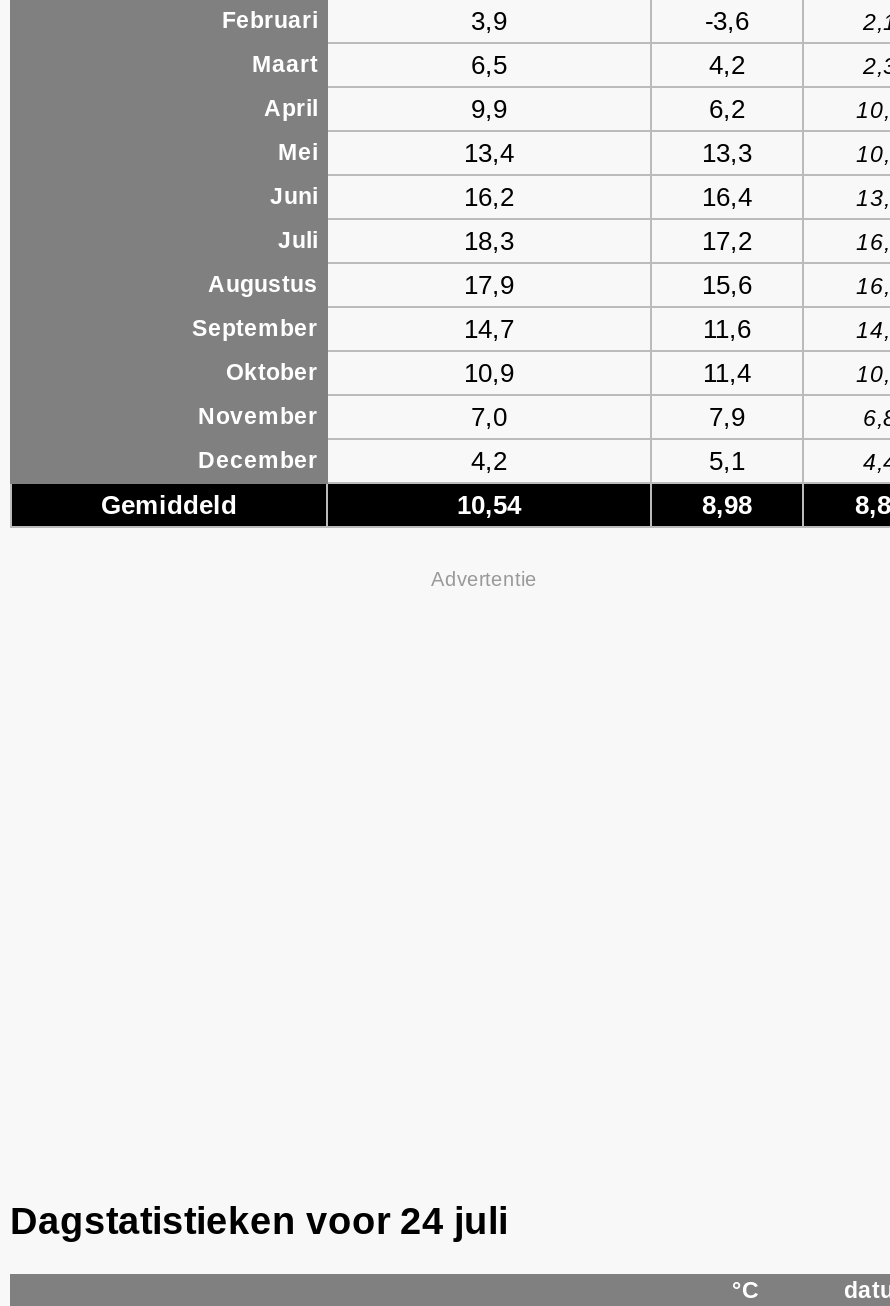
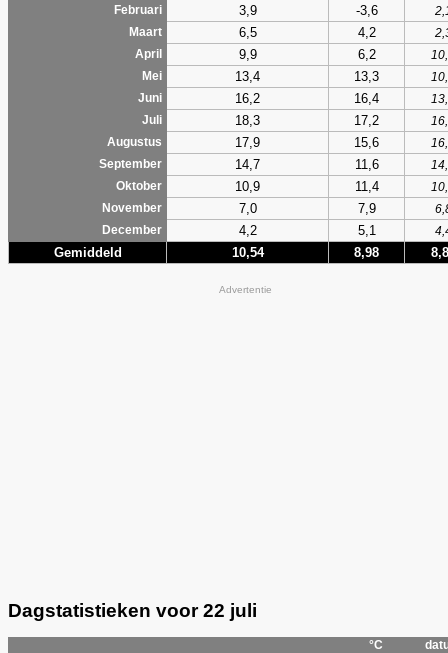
- Dagstatistieken voor 24 juli
+ Dagstatistieken voor 22 juli
